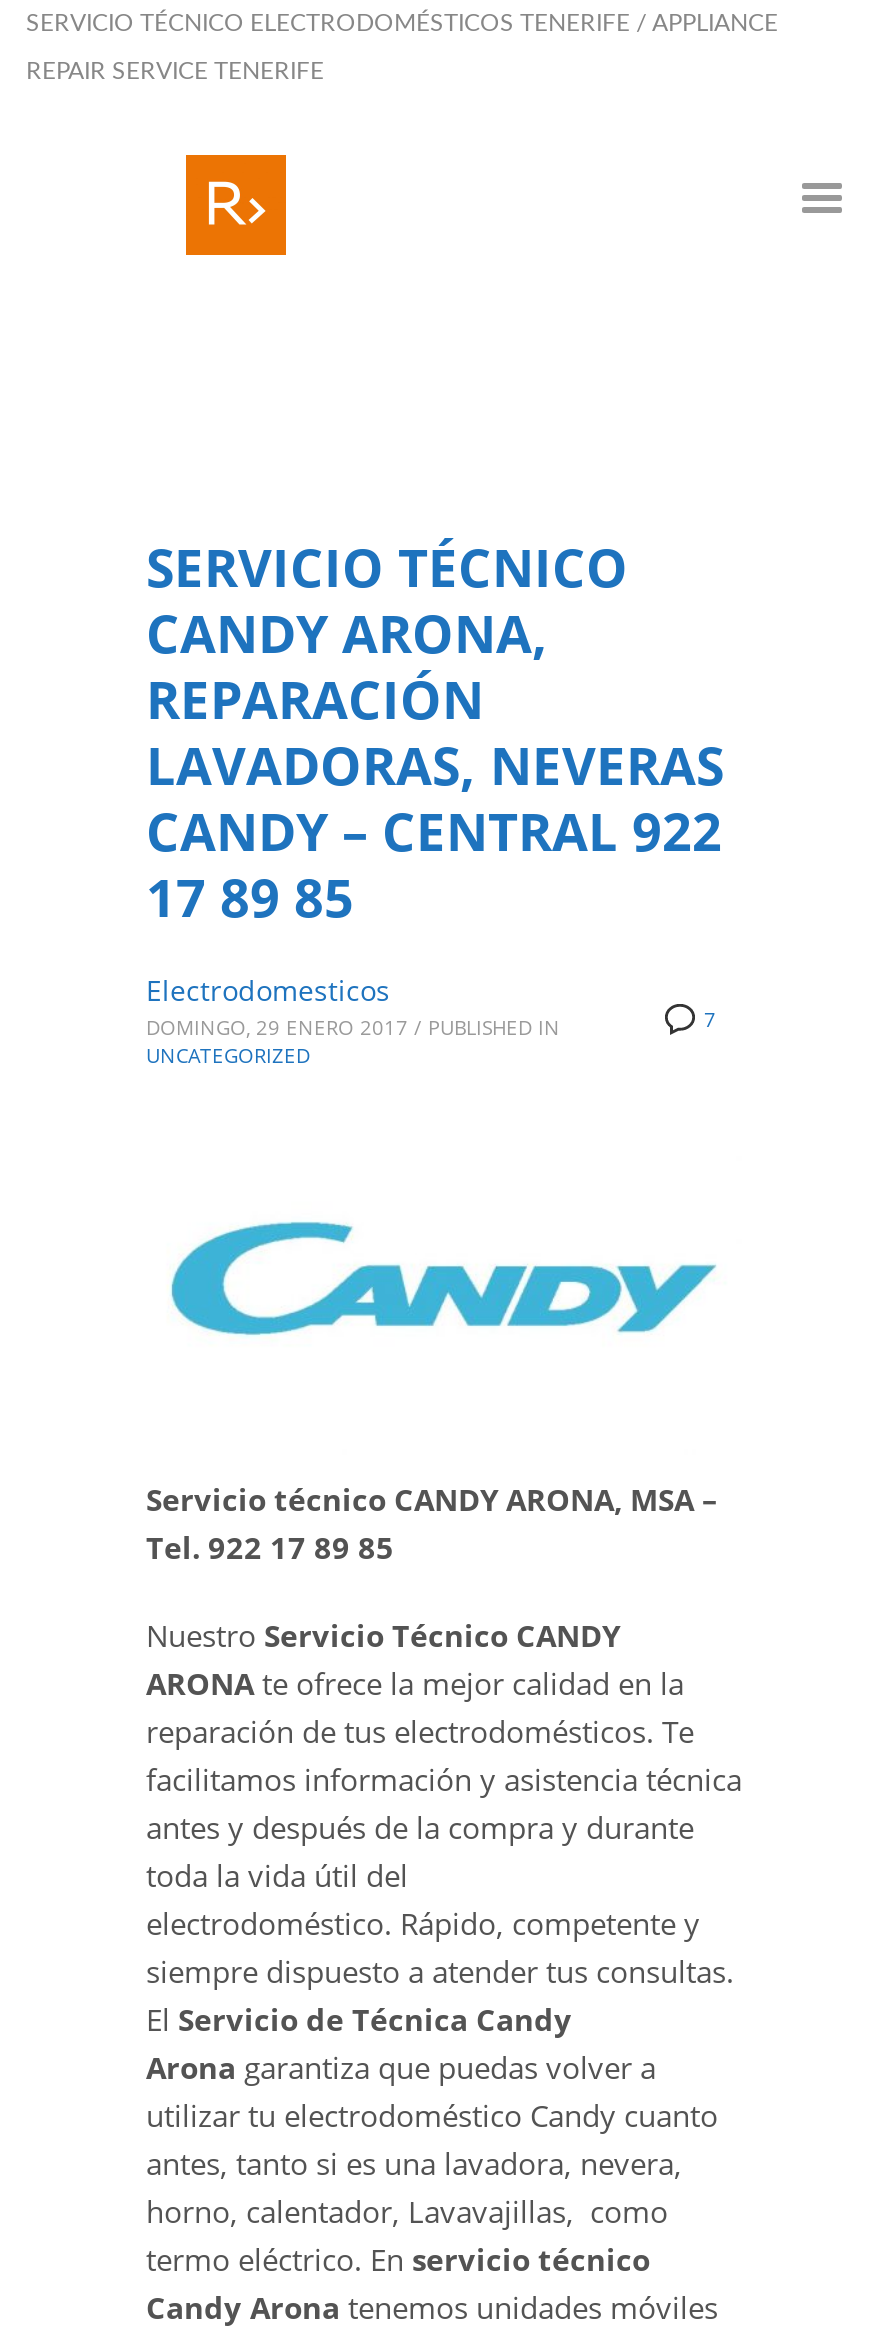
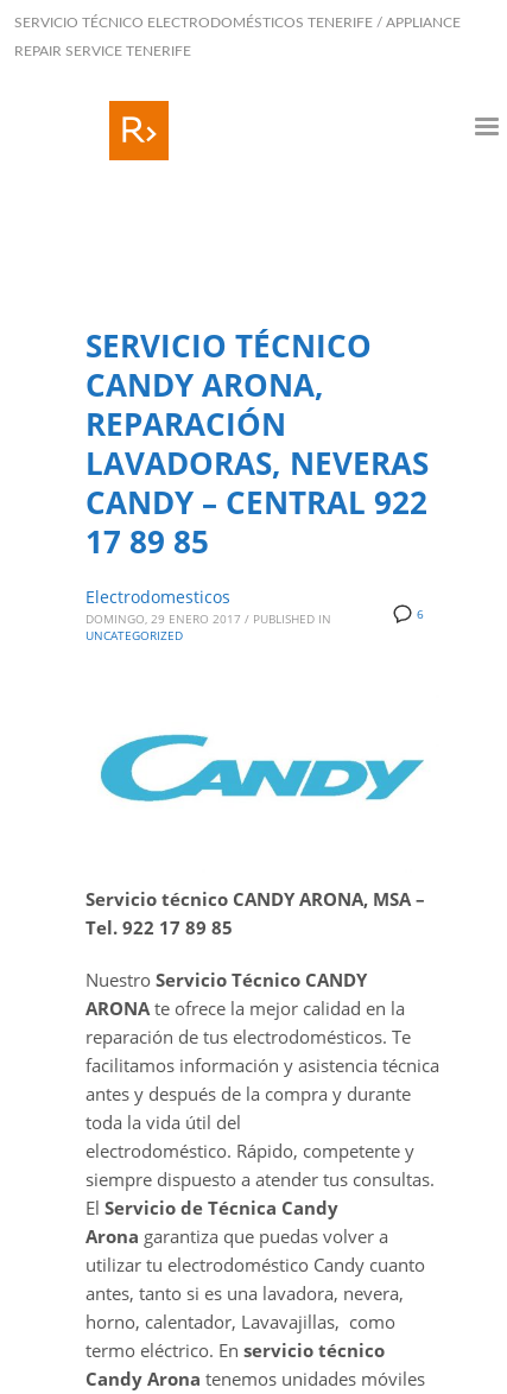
- 7
+ 6
